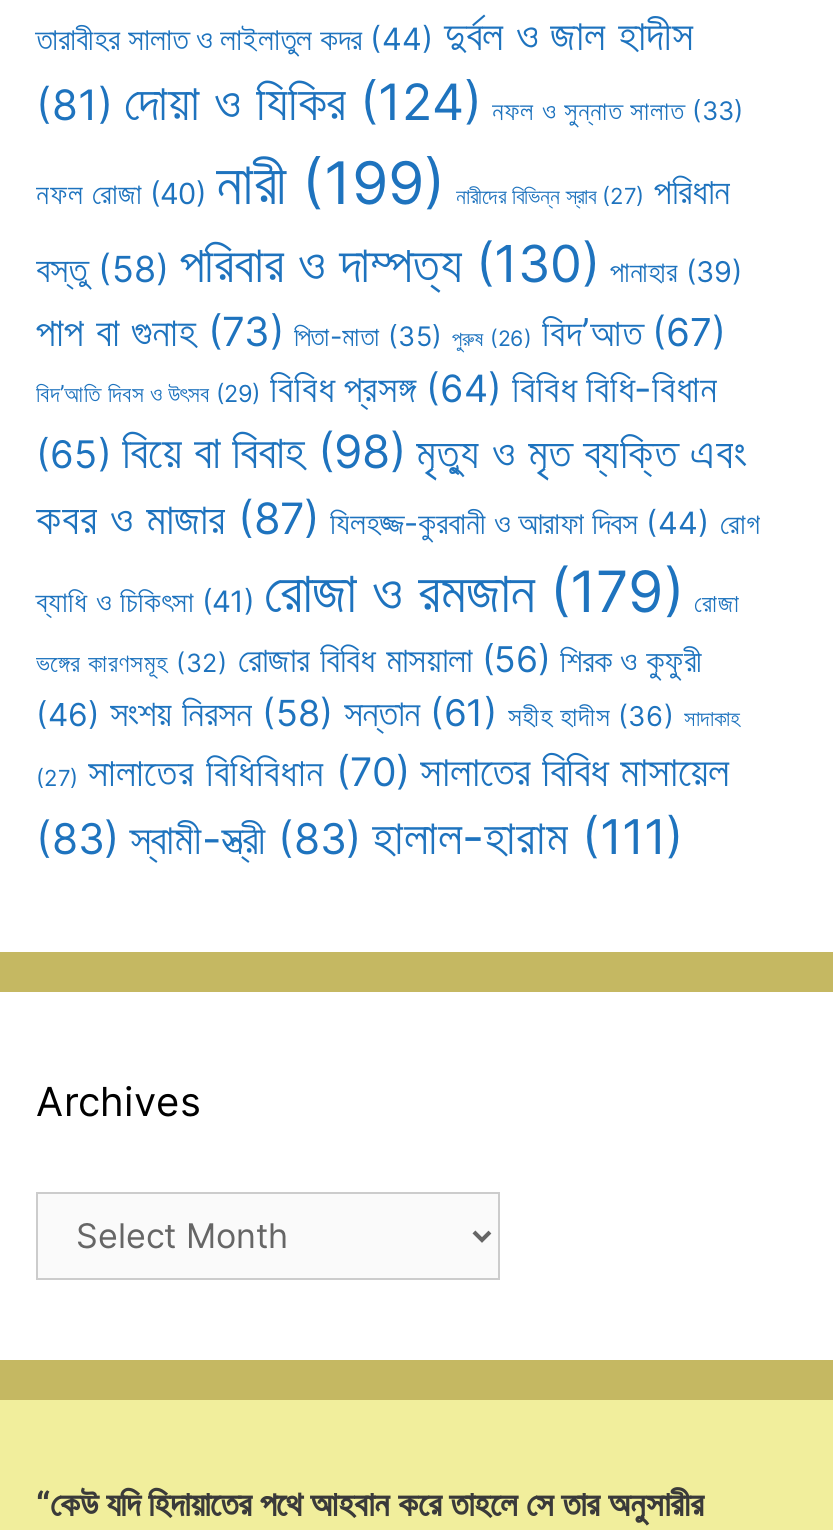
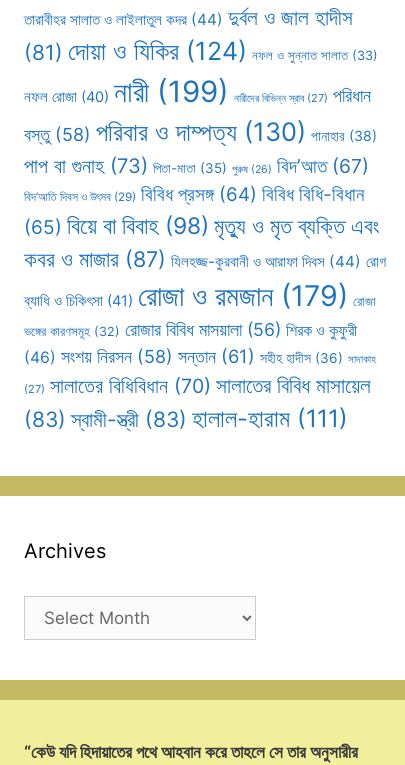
- বস্তু (58) পরিবার ও দাম্পত্য (130) পানাহার (39)
+ বস্তু (58) পরিবার ও দাম্পত্য (130) পানাহার (38)
